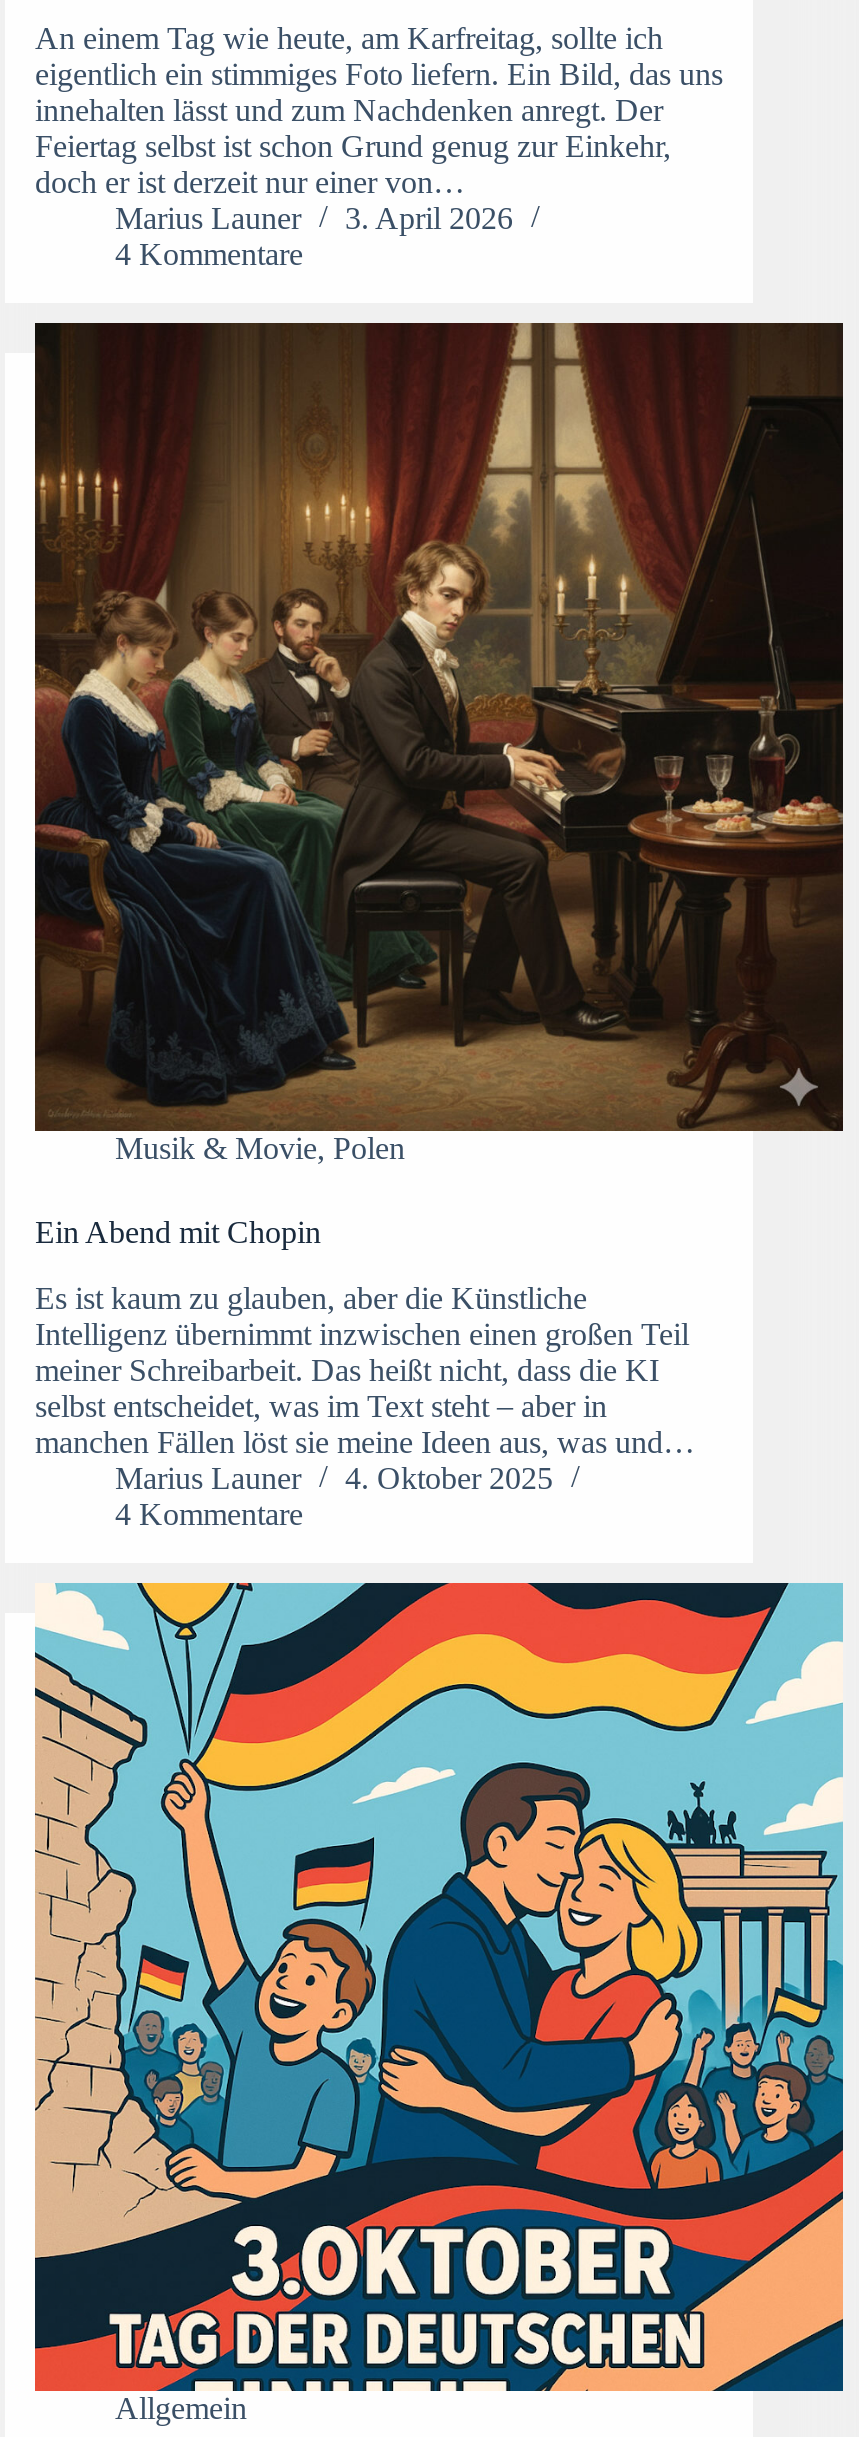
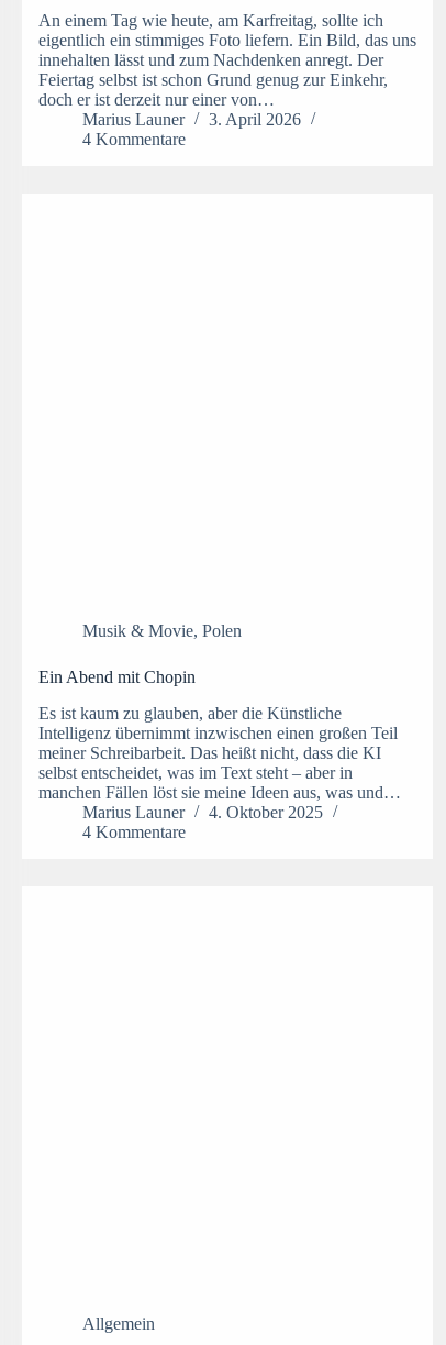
- [image]

- [image]
